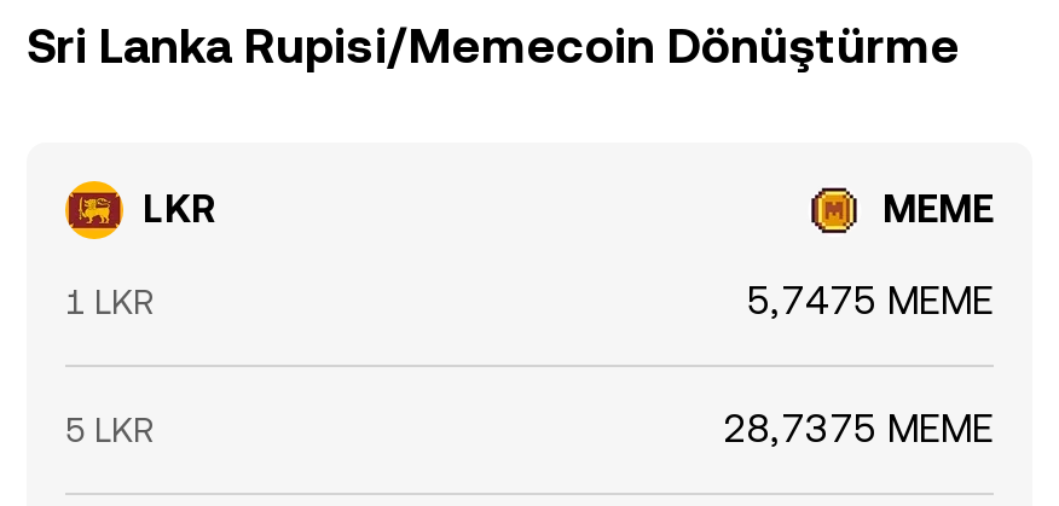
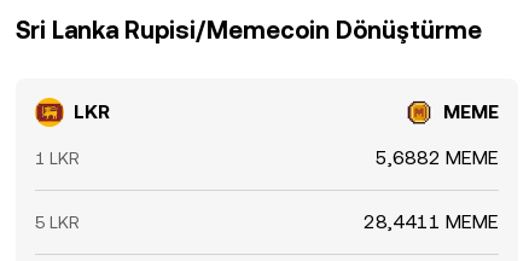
- 5,7475 MEME
+ 5,6882 MEME

- 28,7375 MEME
+ 28,4411 MEME
